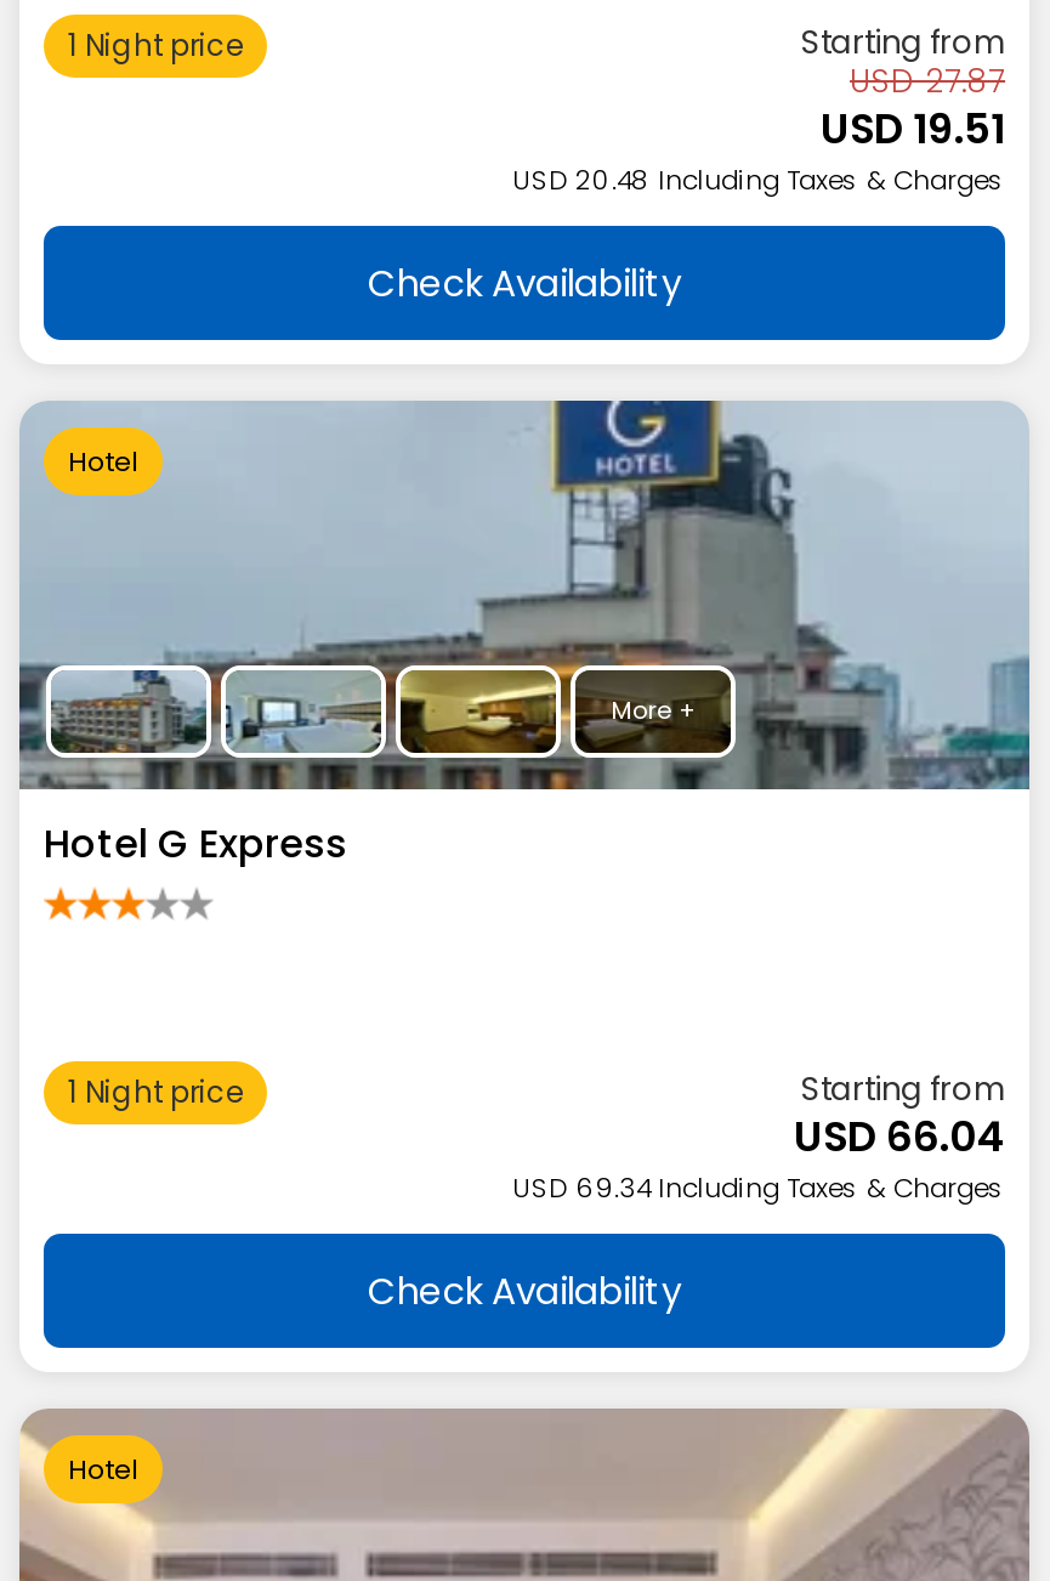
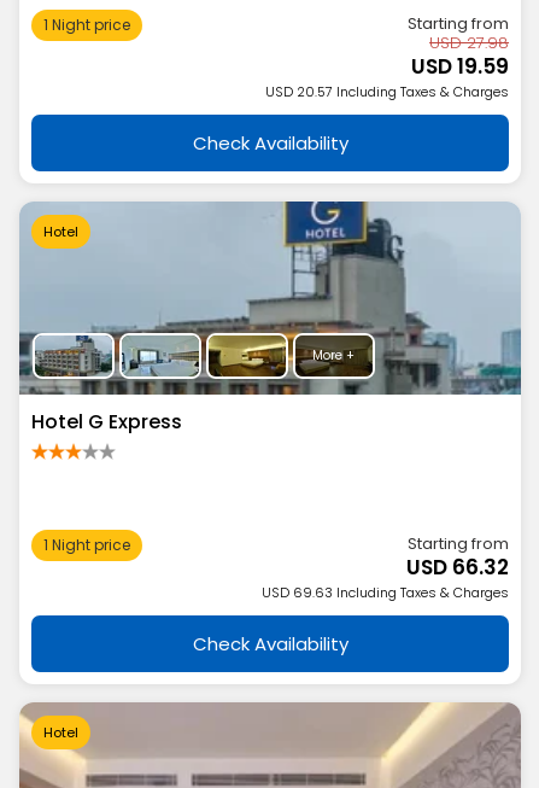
- USD 27.87
+ USD 27.98

- USD 19.51
+ USD 19.59

- USD 20.48 Including Taxes & Charges
+ USD 20.57 Including Taxes & Charges

- USD 66.04
+ USD 66.32

- USD 69.34 Including Taxes & Charges
+ USD 69.63 Including Taxes & Charges
